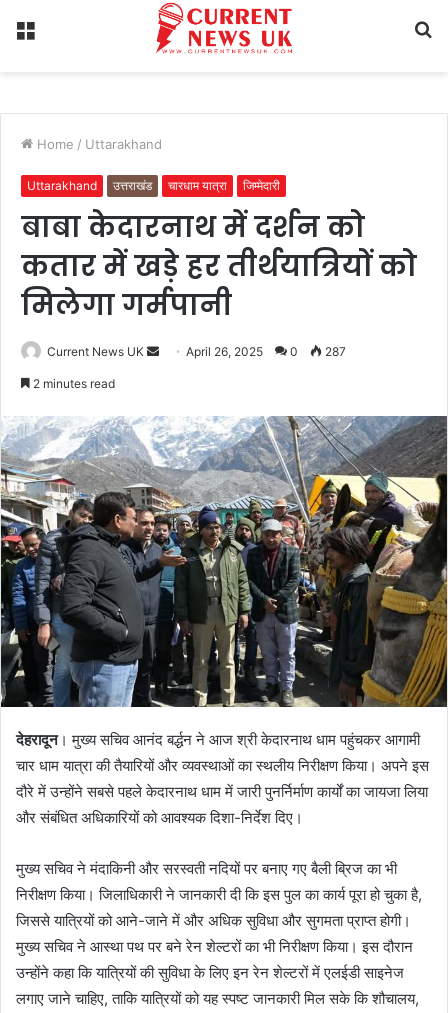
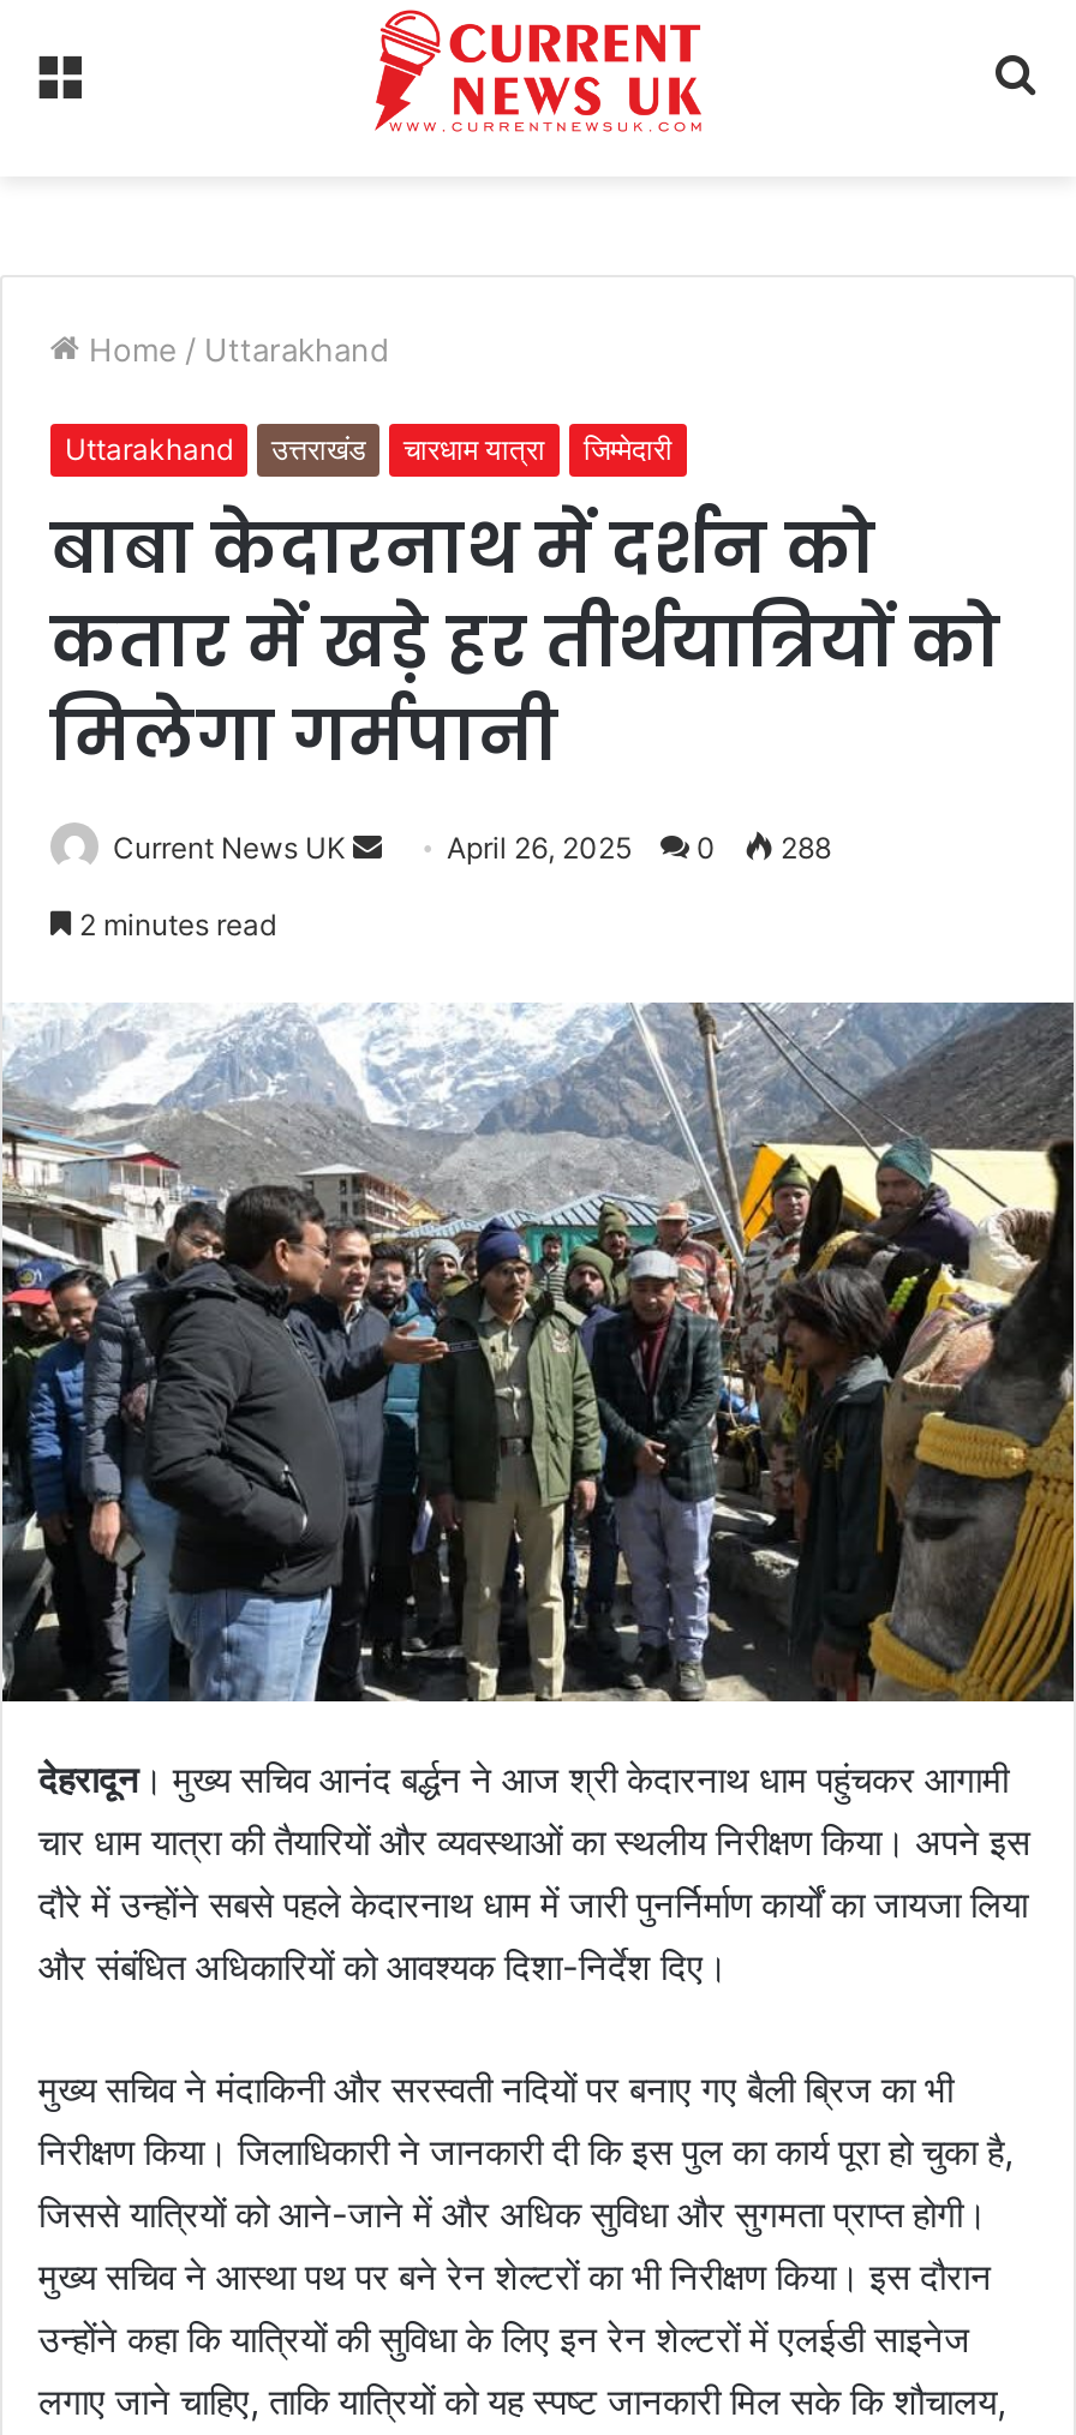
- 287
+ 288
